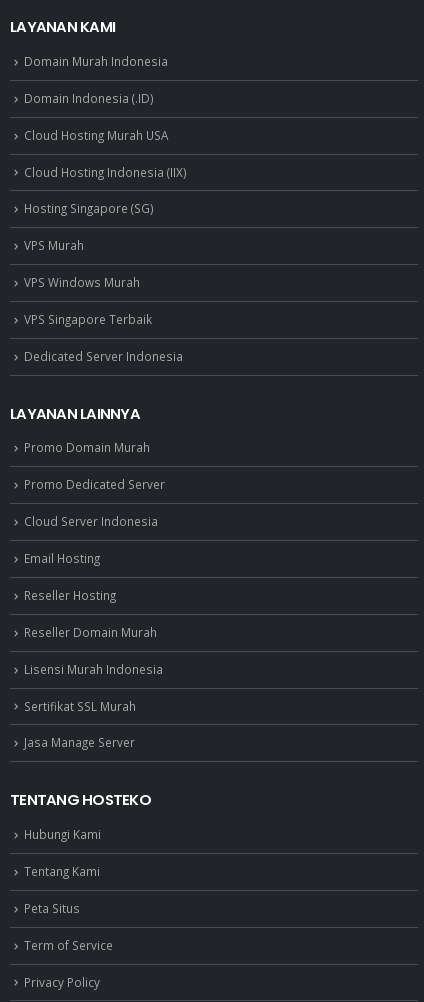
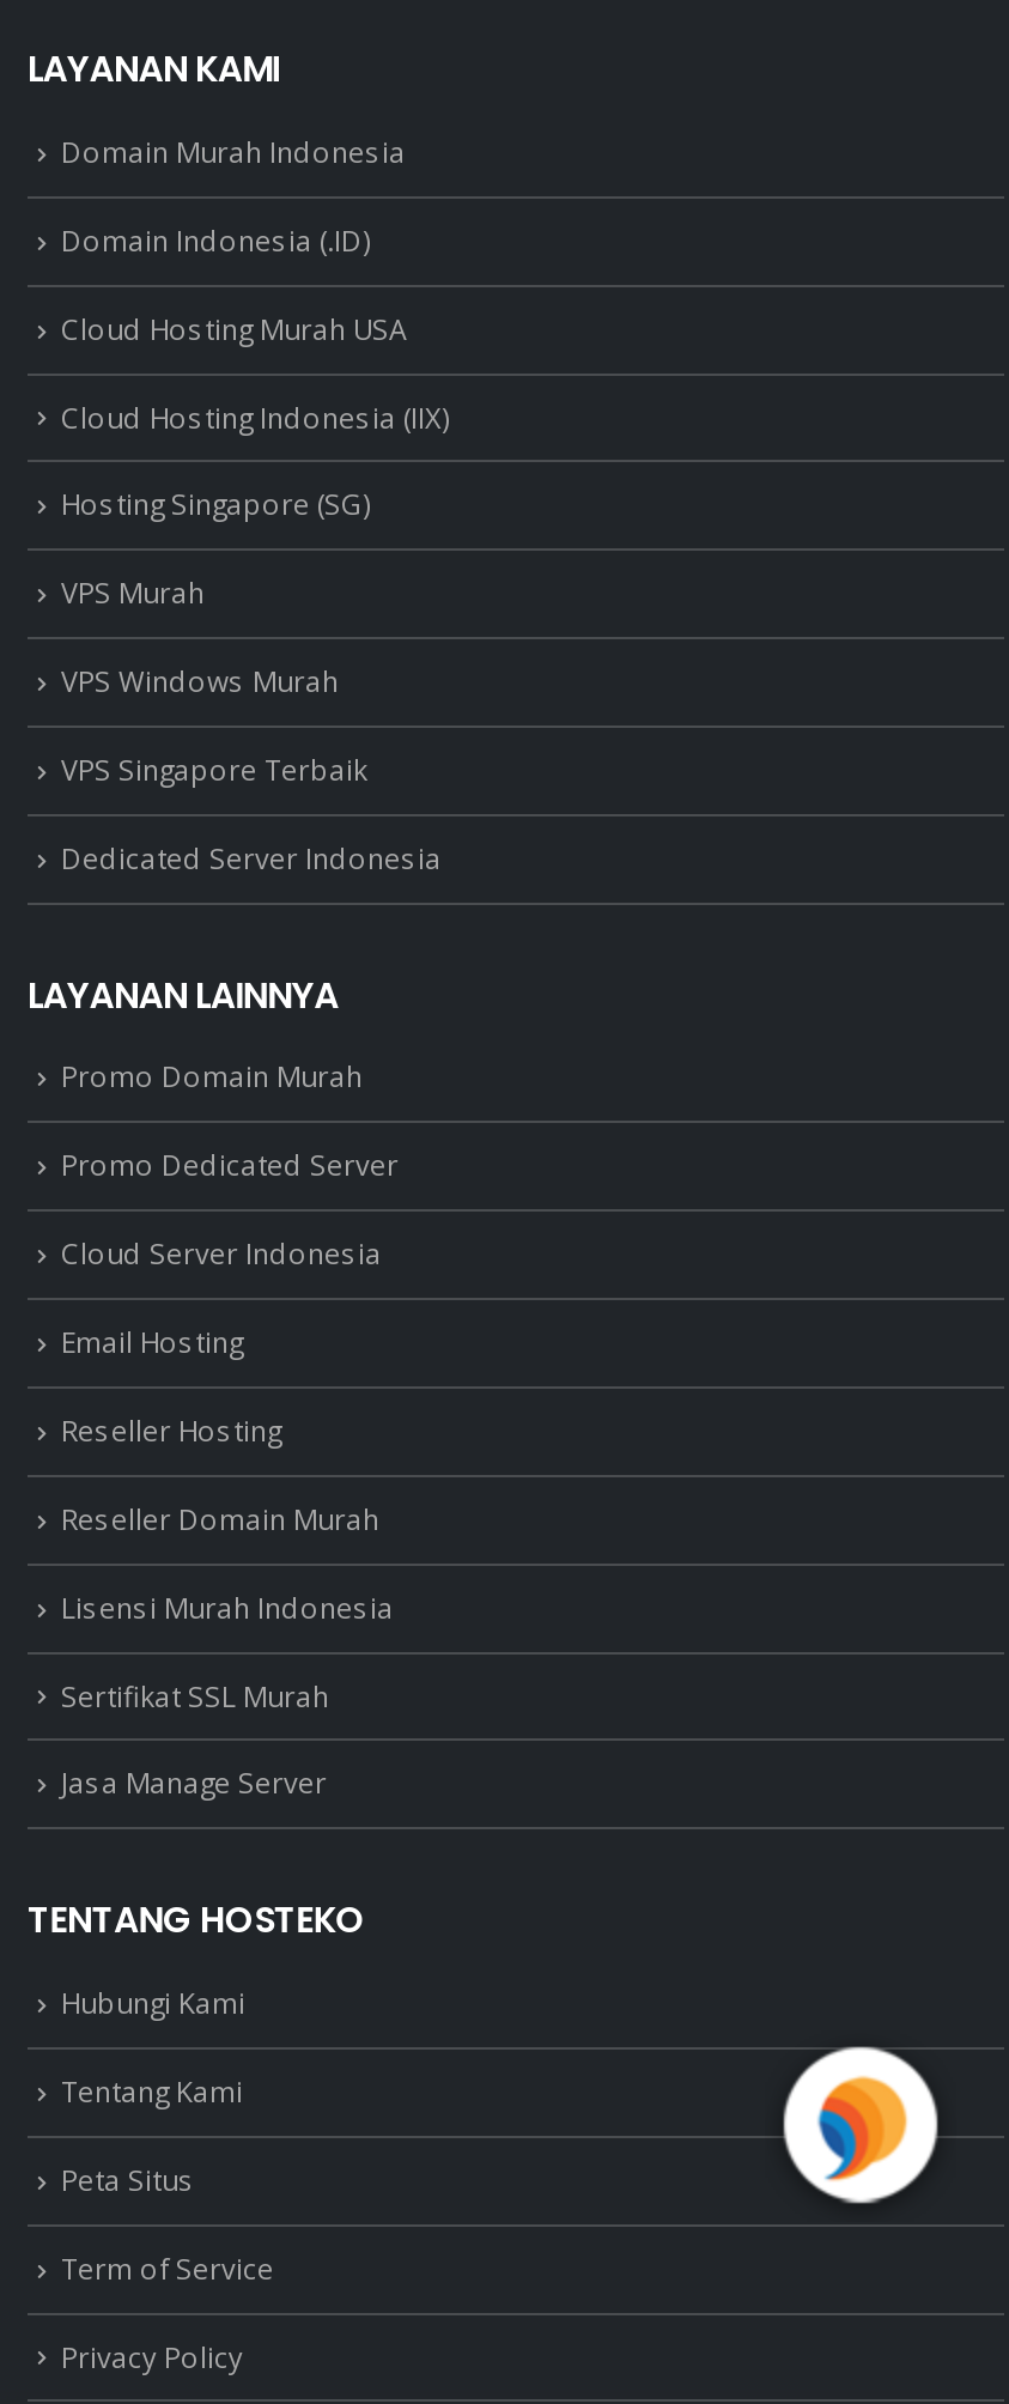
+ [image]
